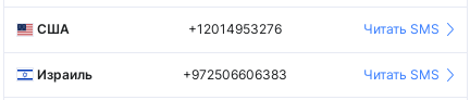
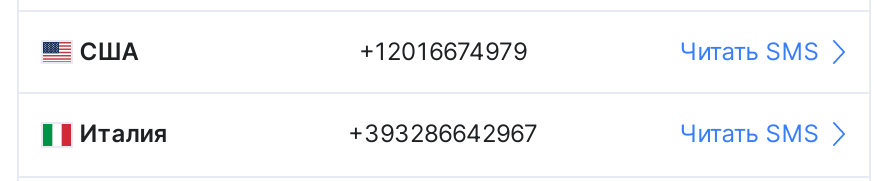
- +12014953276
+ +12016674979

- Израиль
- +972506606383
+ Италия
+ +393286642967
